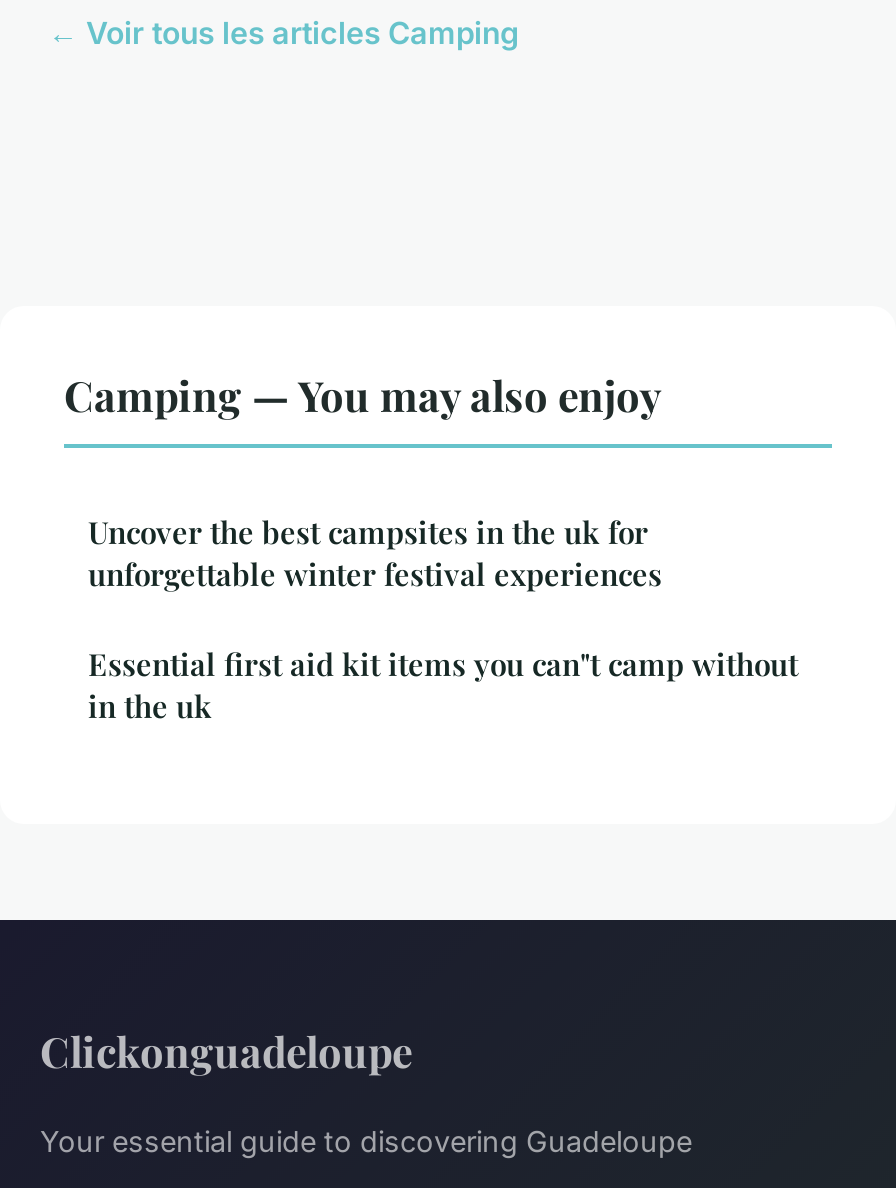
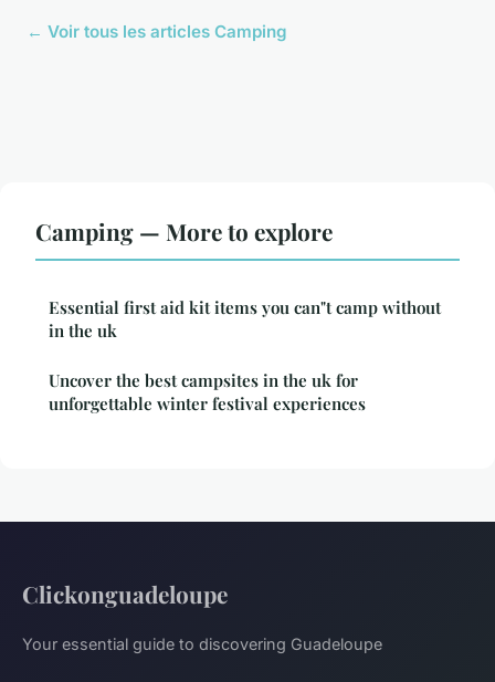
- Camping — You may also enjoy
+ Camping — More to explore

moved down: Uncover the best campsites in the uk for | unforgettable winter festival experiences

moved up: Essential first aid kit items you can"t camp without | in the uk
